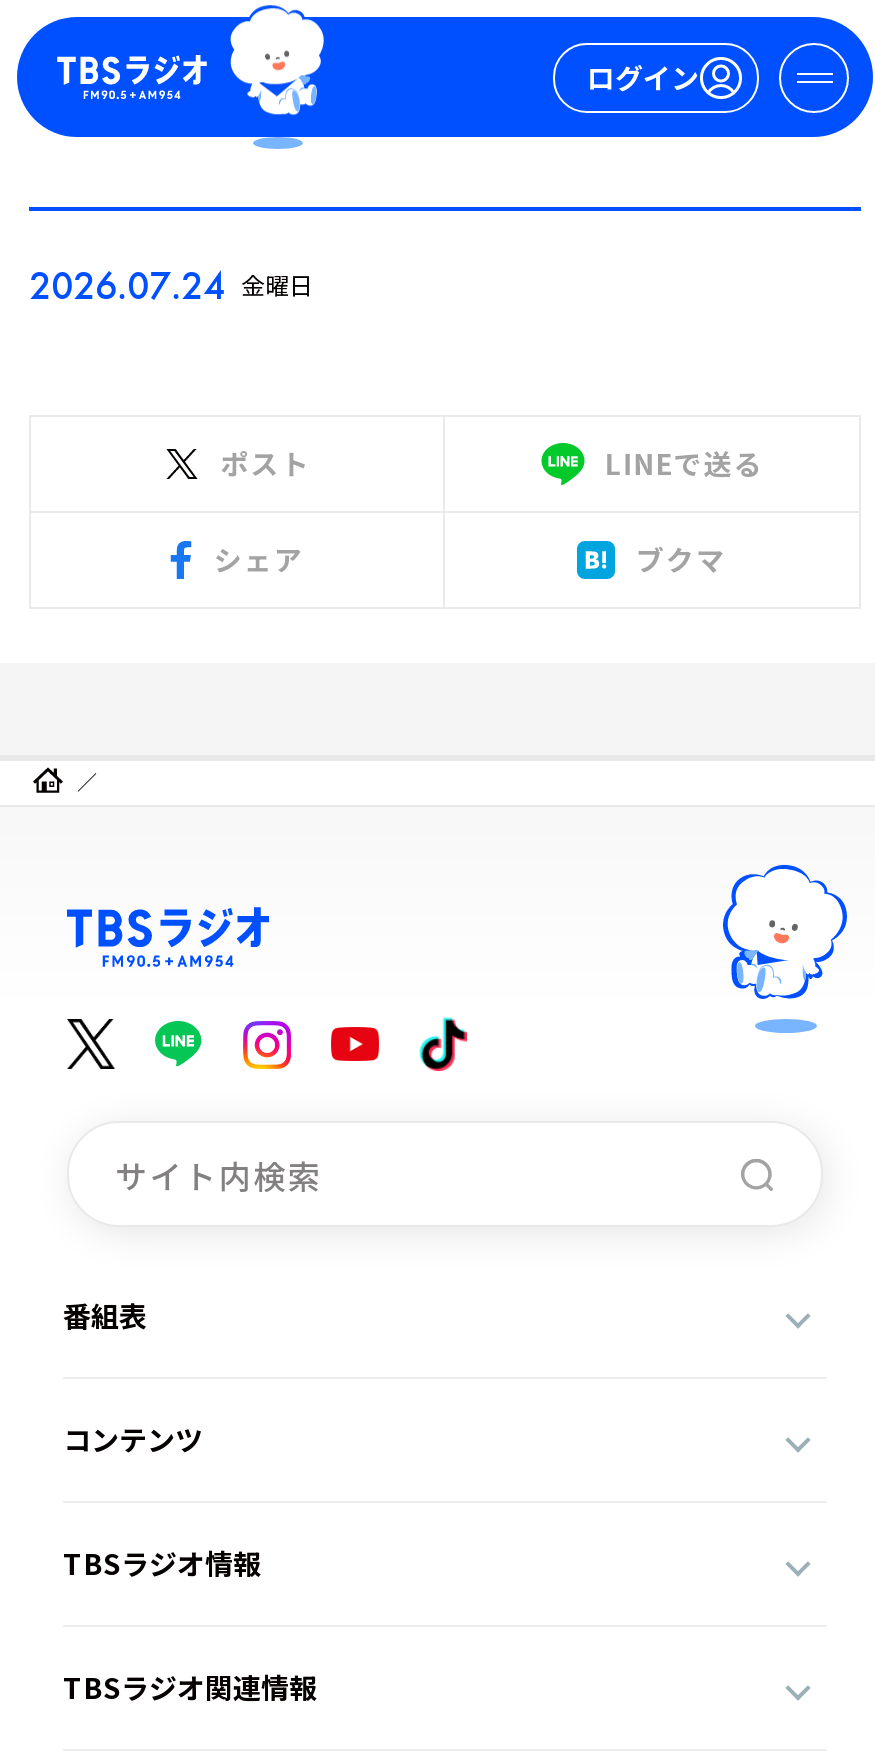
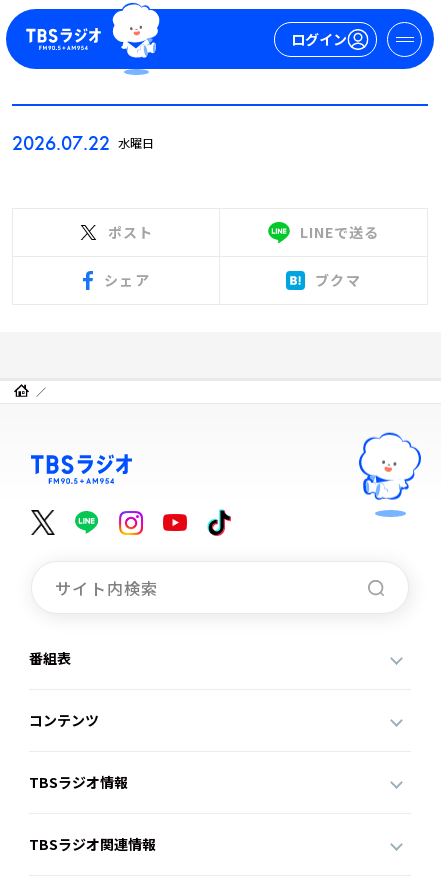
- 2026.07.24 金曜日
+ 2026.07.22 水曜日
